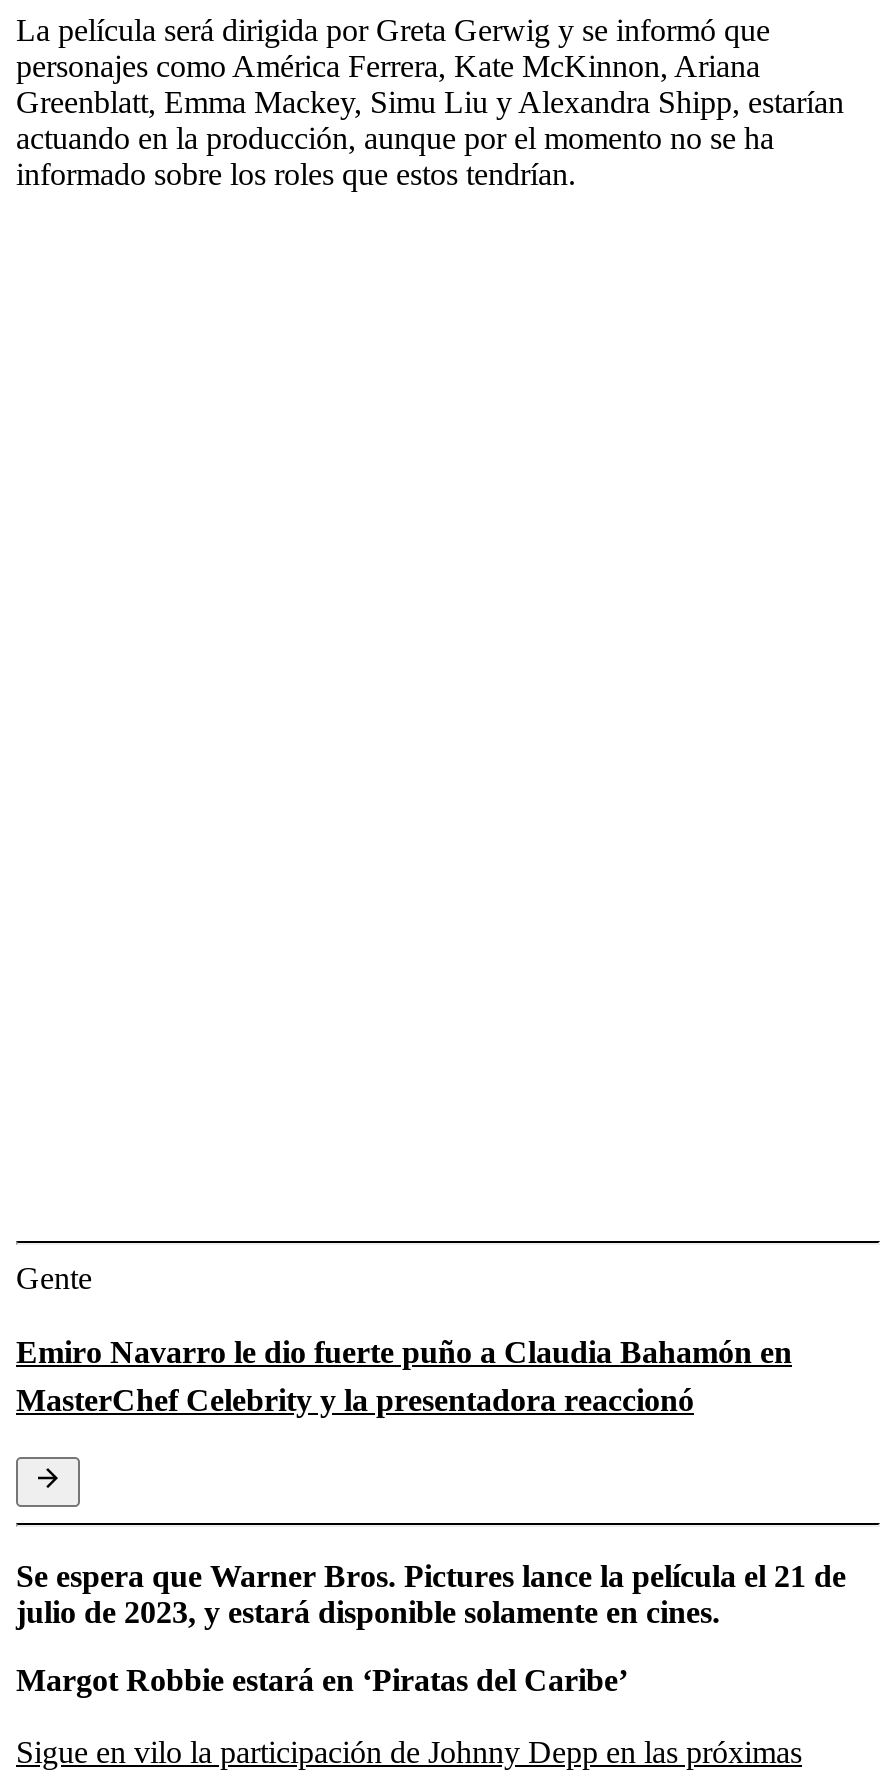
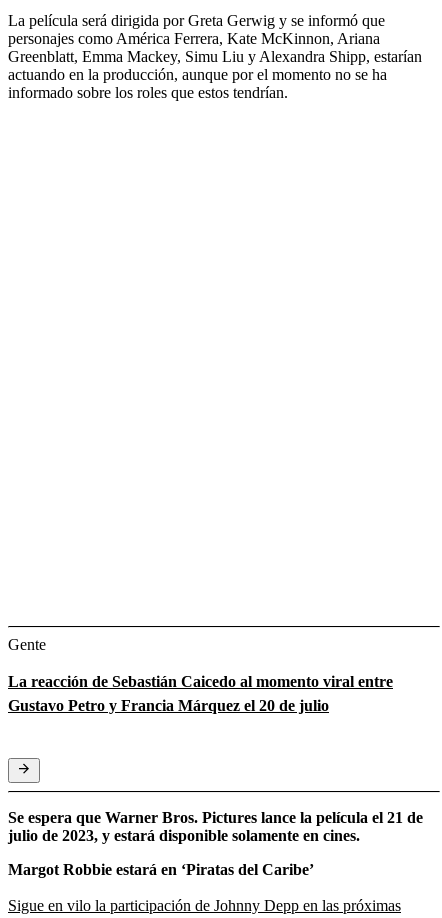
- Emiro Navarro le dio fuerte puño a Claudia Bahamón en
- MasterChef Celebrity y la presentadora reaccionó
+ La reacción de Sebastián Caicedo al momento viral entre
+ Gustavo Petro y Francia Márquez el 20 de julio
